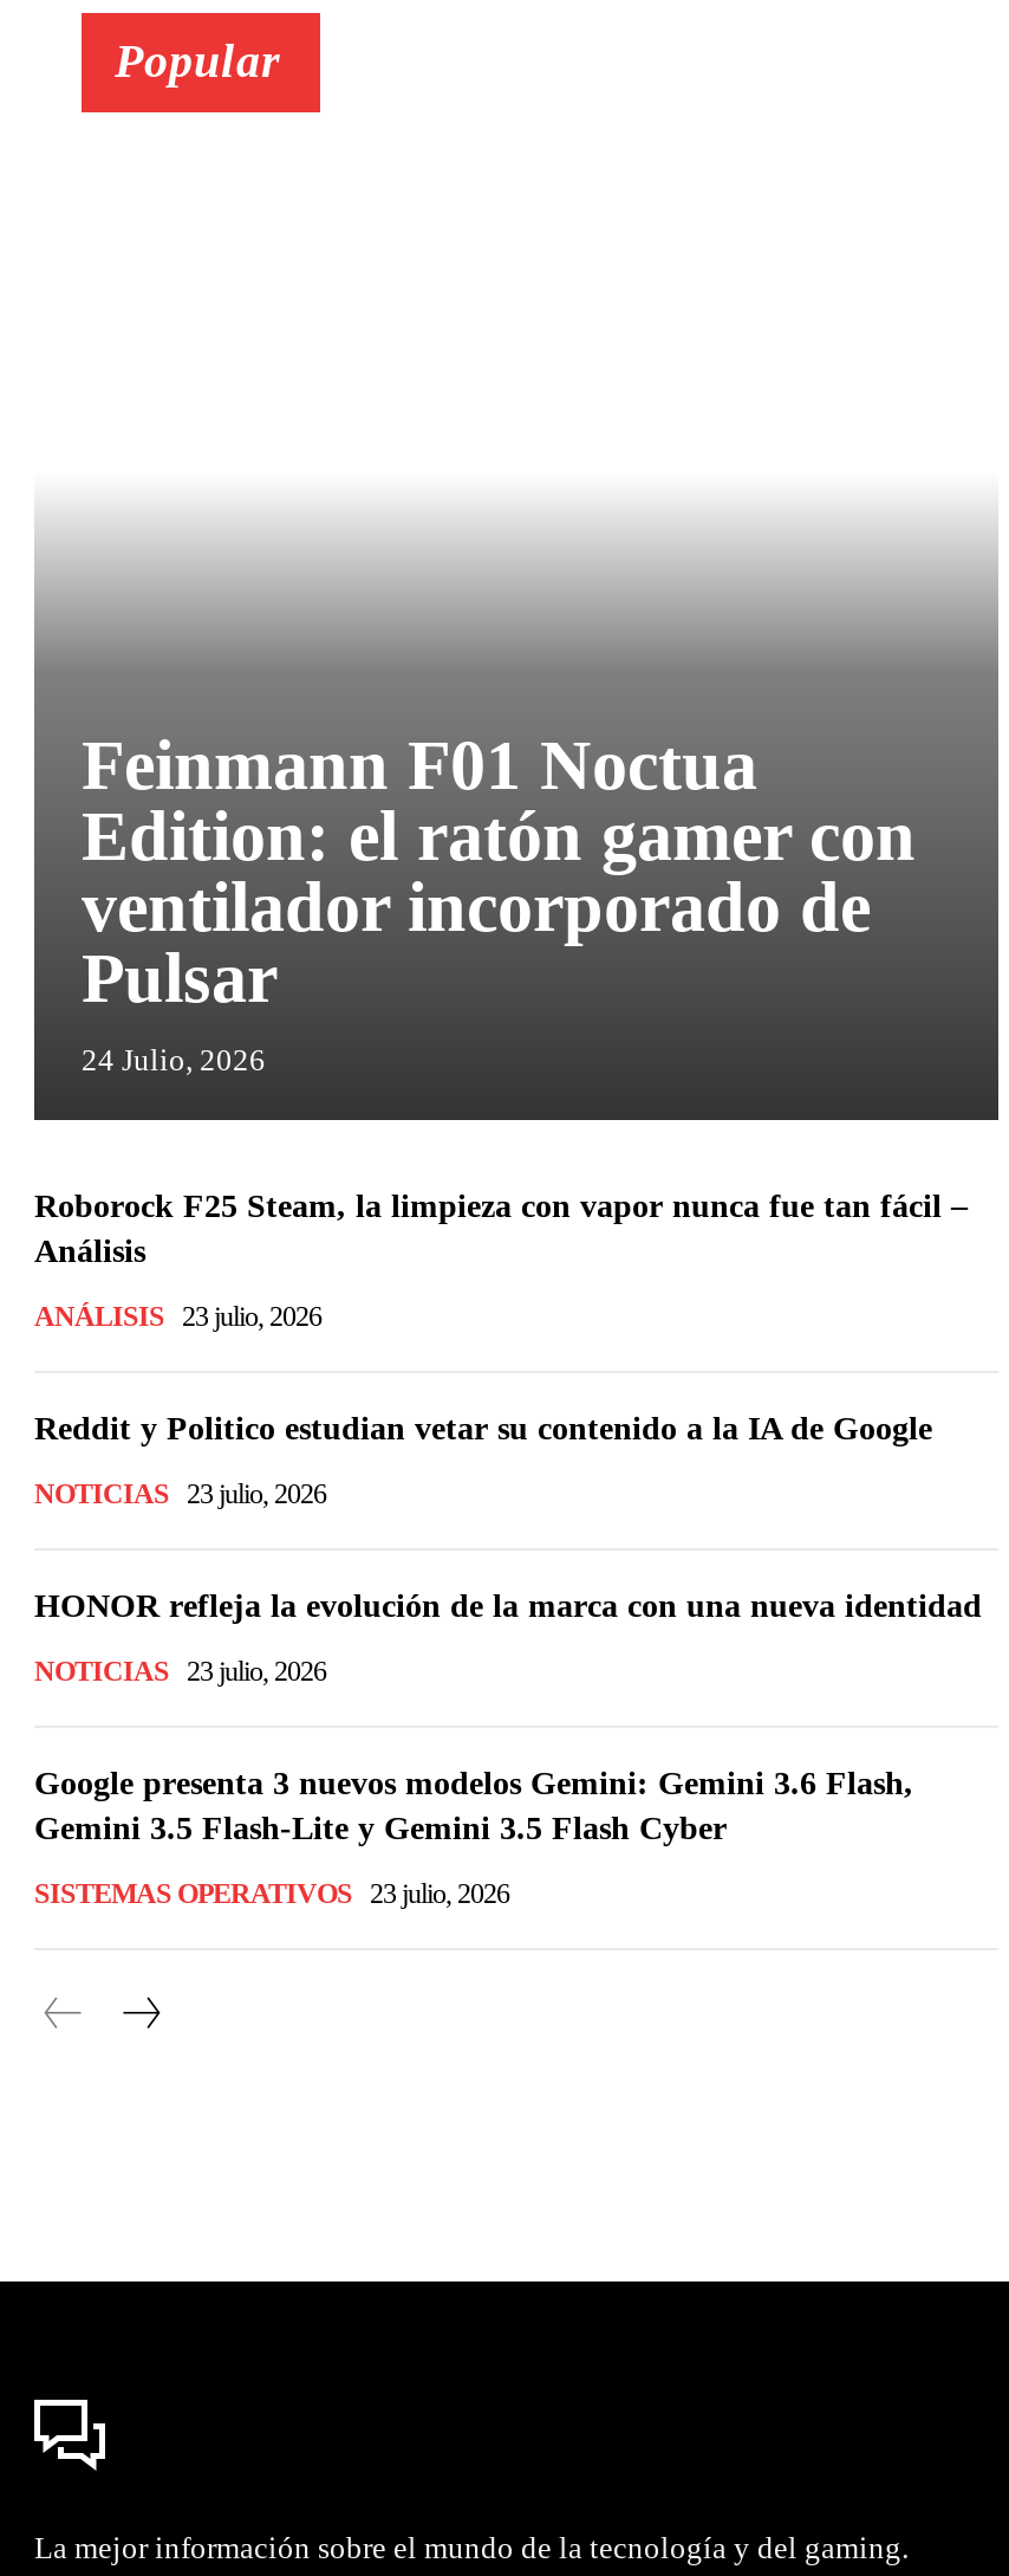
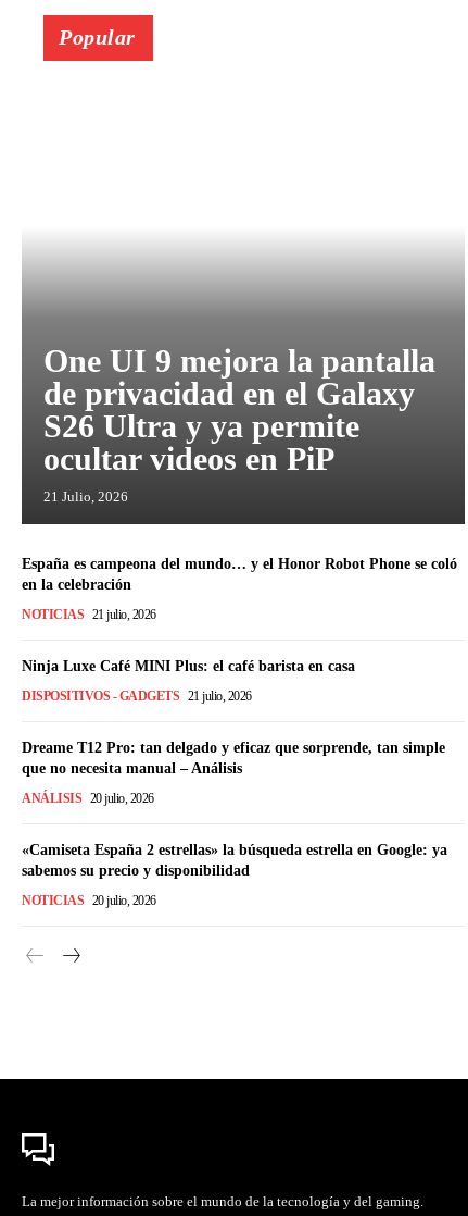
- Feinmann F01 Noctua
- Edition: el ratón gamer con
- ventilador incorporado de
- Pulsar
- 24 Julio, 2026
+ One UI 9 mejora la pantalla
+ de privacidad en el Galaxy
+ S26 Ultra y ya permite
+ ocultar videos en PiP
+ 21 Julio, 2026

- Roborock F25 Steam, la limpieza con vapor nunca fue tan fácil –
- Análisis
+ España es campeona del mundo… y el Honor Robot Phone se coló
+ en la celebración

- ANÁLISIS 23 julio, 2026
+ NOTICIAS 21 julio, 2026

- Reddit y Politico estudian vetar su contenido a la IA de Google
+ Ninja Luxe Café MINI Plus: el café barista en casa

- NOTICIAS 23 julio, 2026
+ DISPOSITIVOS - GADGETS 21 julio, 2026

- HONOR refleja la evolución de la marca con una nueva identidad
+ Dreame T12 Pro: tan delgado y eficaz que sorprende, tan simple
+ que no necesita manual – Análisis

- NOTICIAS 23 julio, 2026
+ ANÁLISIS 20 julio, 2026

- Google presenta 3 nuevos modelos Gemini: Gemini 3.6 Flash,
- Gemini 3.5 Flash-Lite y Gemini 3.5 Flash Cyber
+ «Camiseta España 2 estrellas» la búsqueda estrella en Google: ya
+ sabemos su precio y disponibilidad

- SISTEMAS OPERATIVOS 23 julio, 2026
+ NOTICIAS 20 julio, 2026
